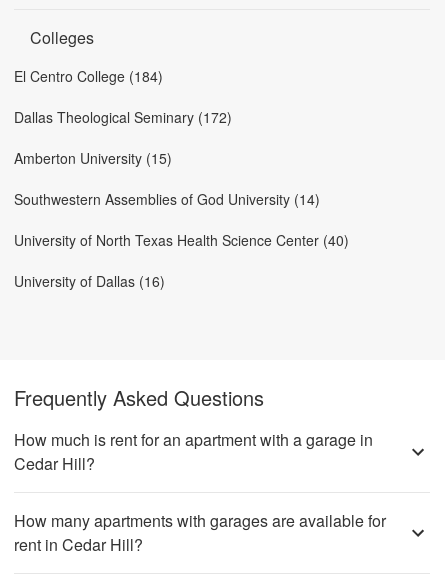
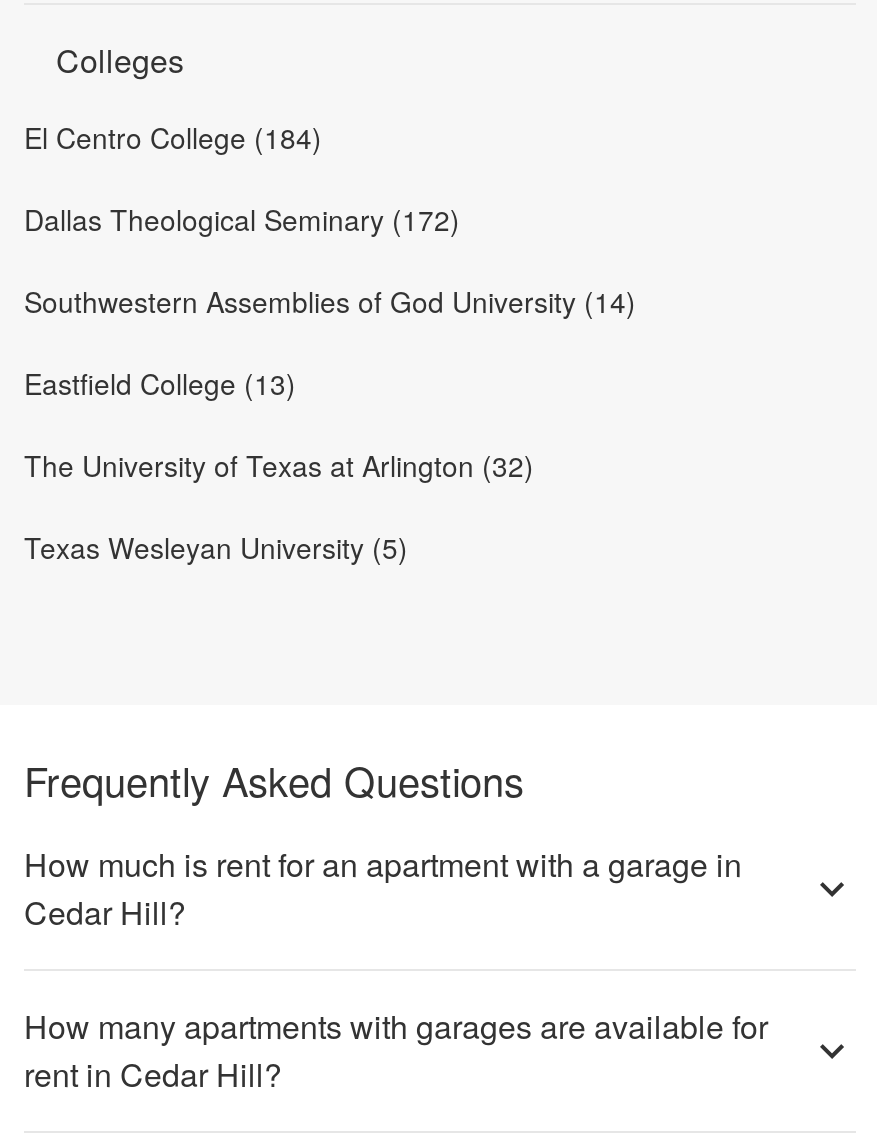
- Amberton University (15)

moved up: Southwestern Assemblies of God University (14)

- University of North Texas Health Science Center (40)
- University of Dallas (16)
+ Eastfield College (13)
+ The University of Texas at Arlington (32)
+ Texas Wesleyan University (5)
